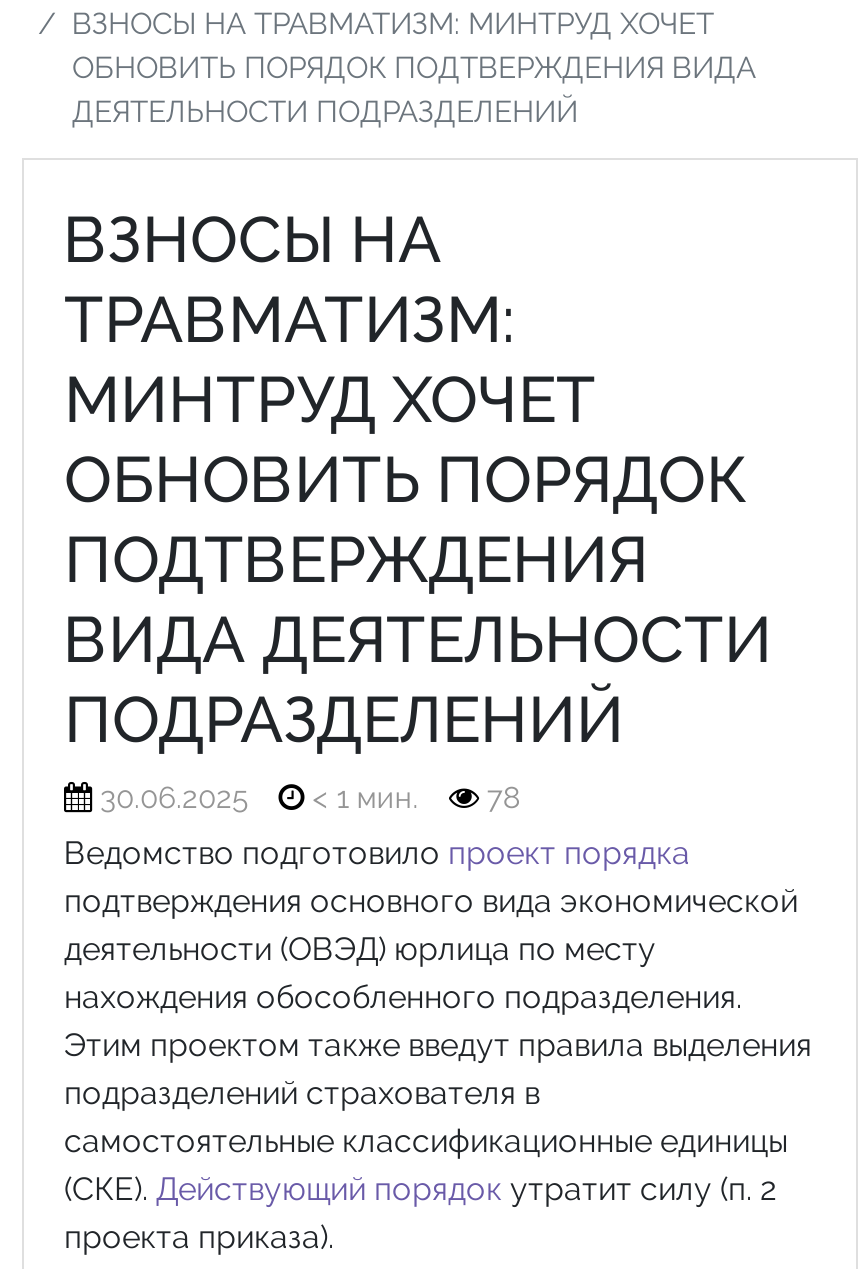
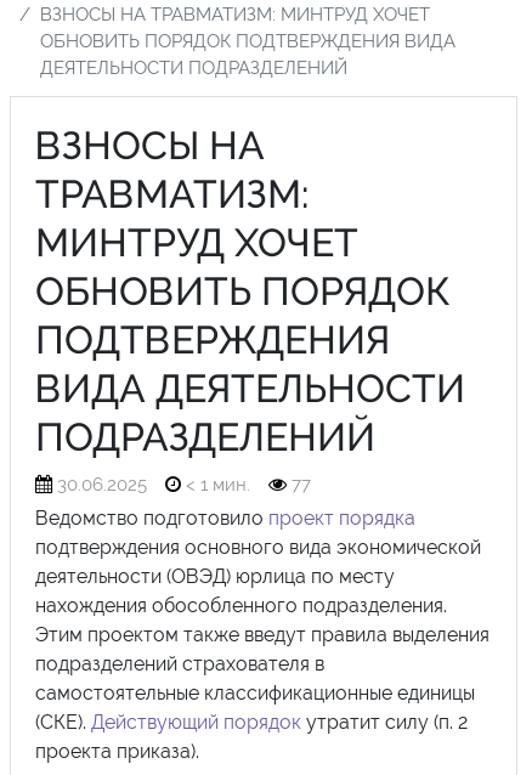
- 30.06.2025 < 1 мин. 78
+ 30.06.2025 < 1 мин. 77
